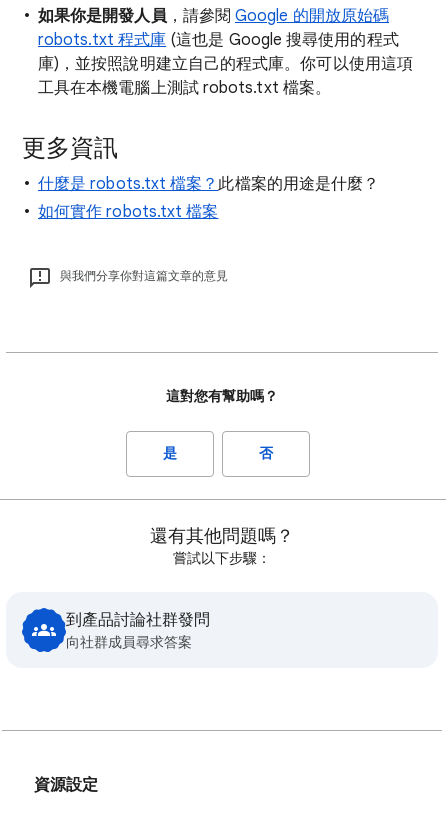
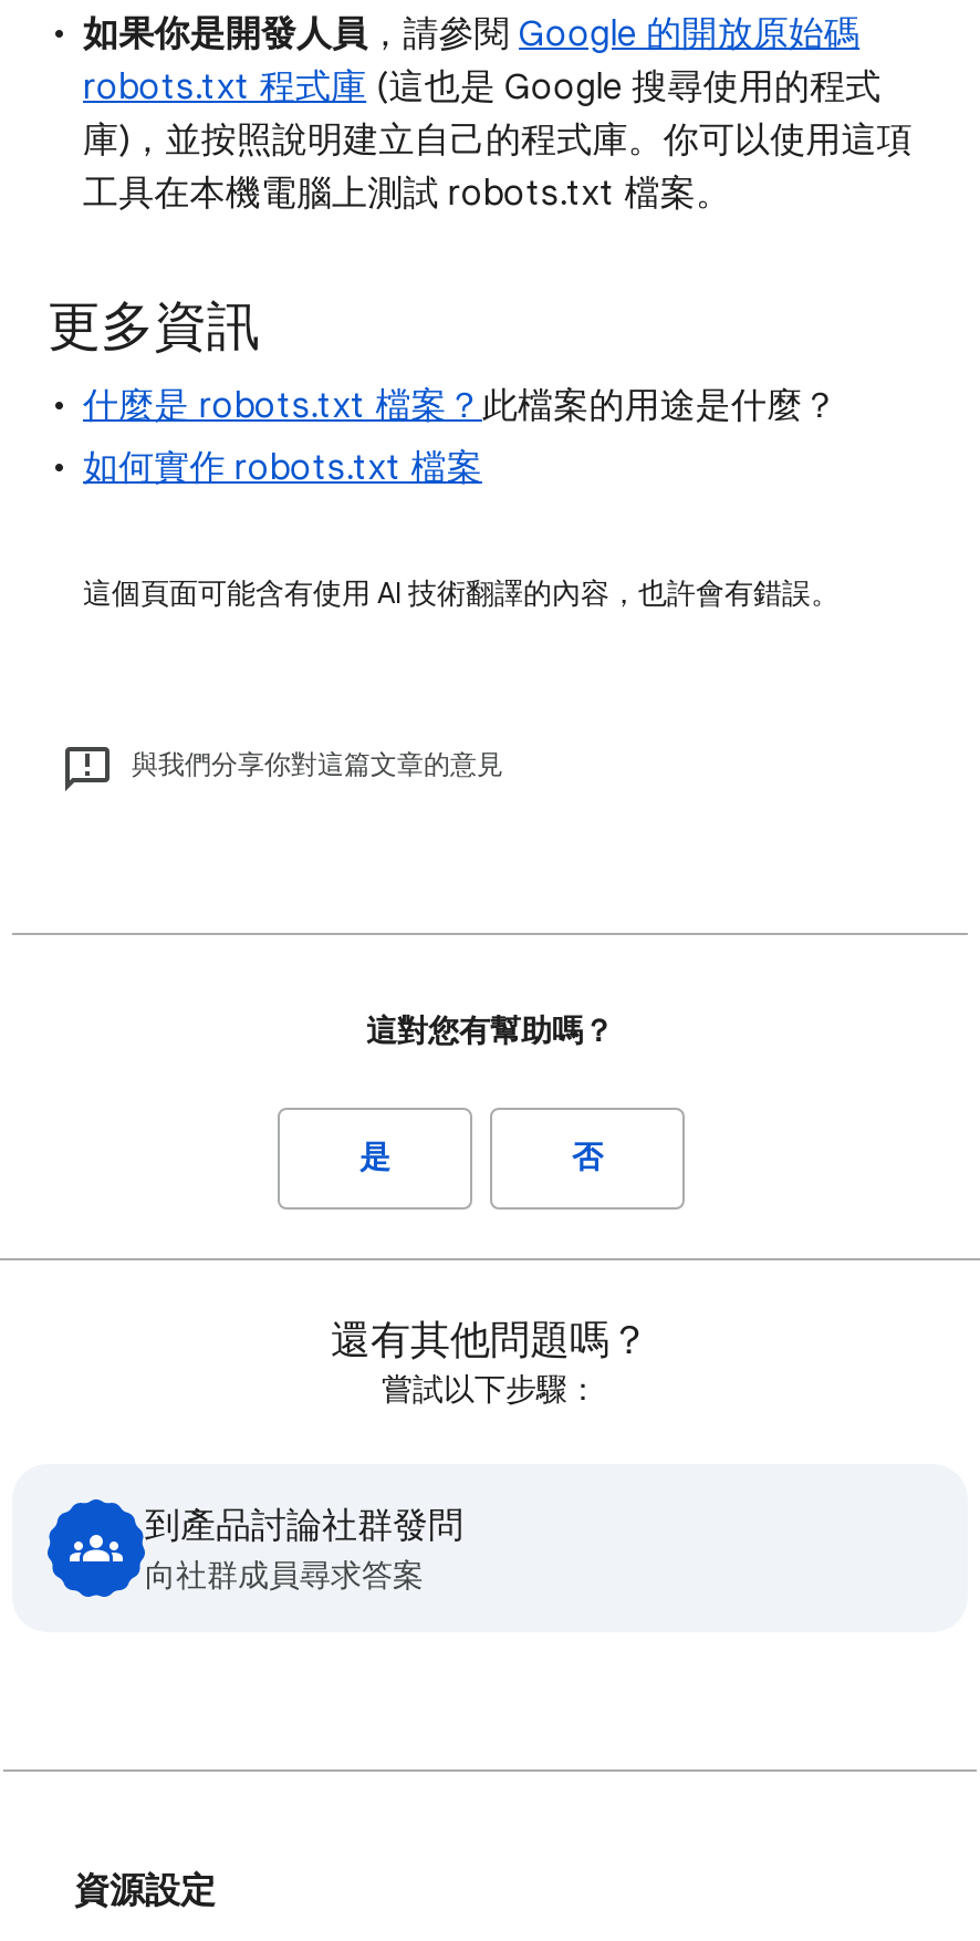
+ 這個頁面可能含有使用 AI 技術翻譯的內容，也許會有錯誤。
